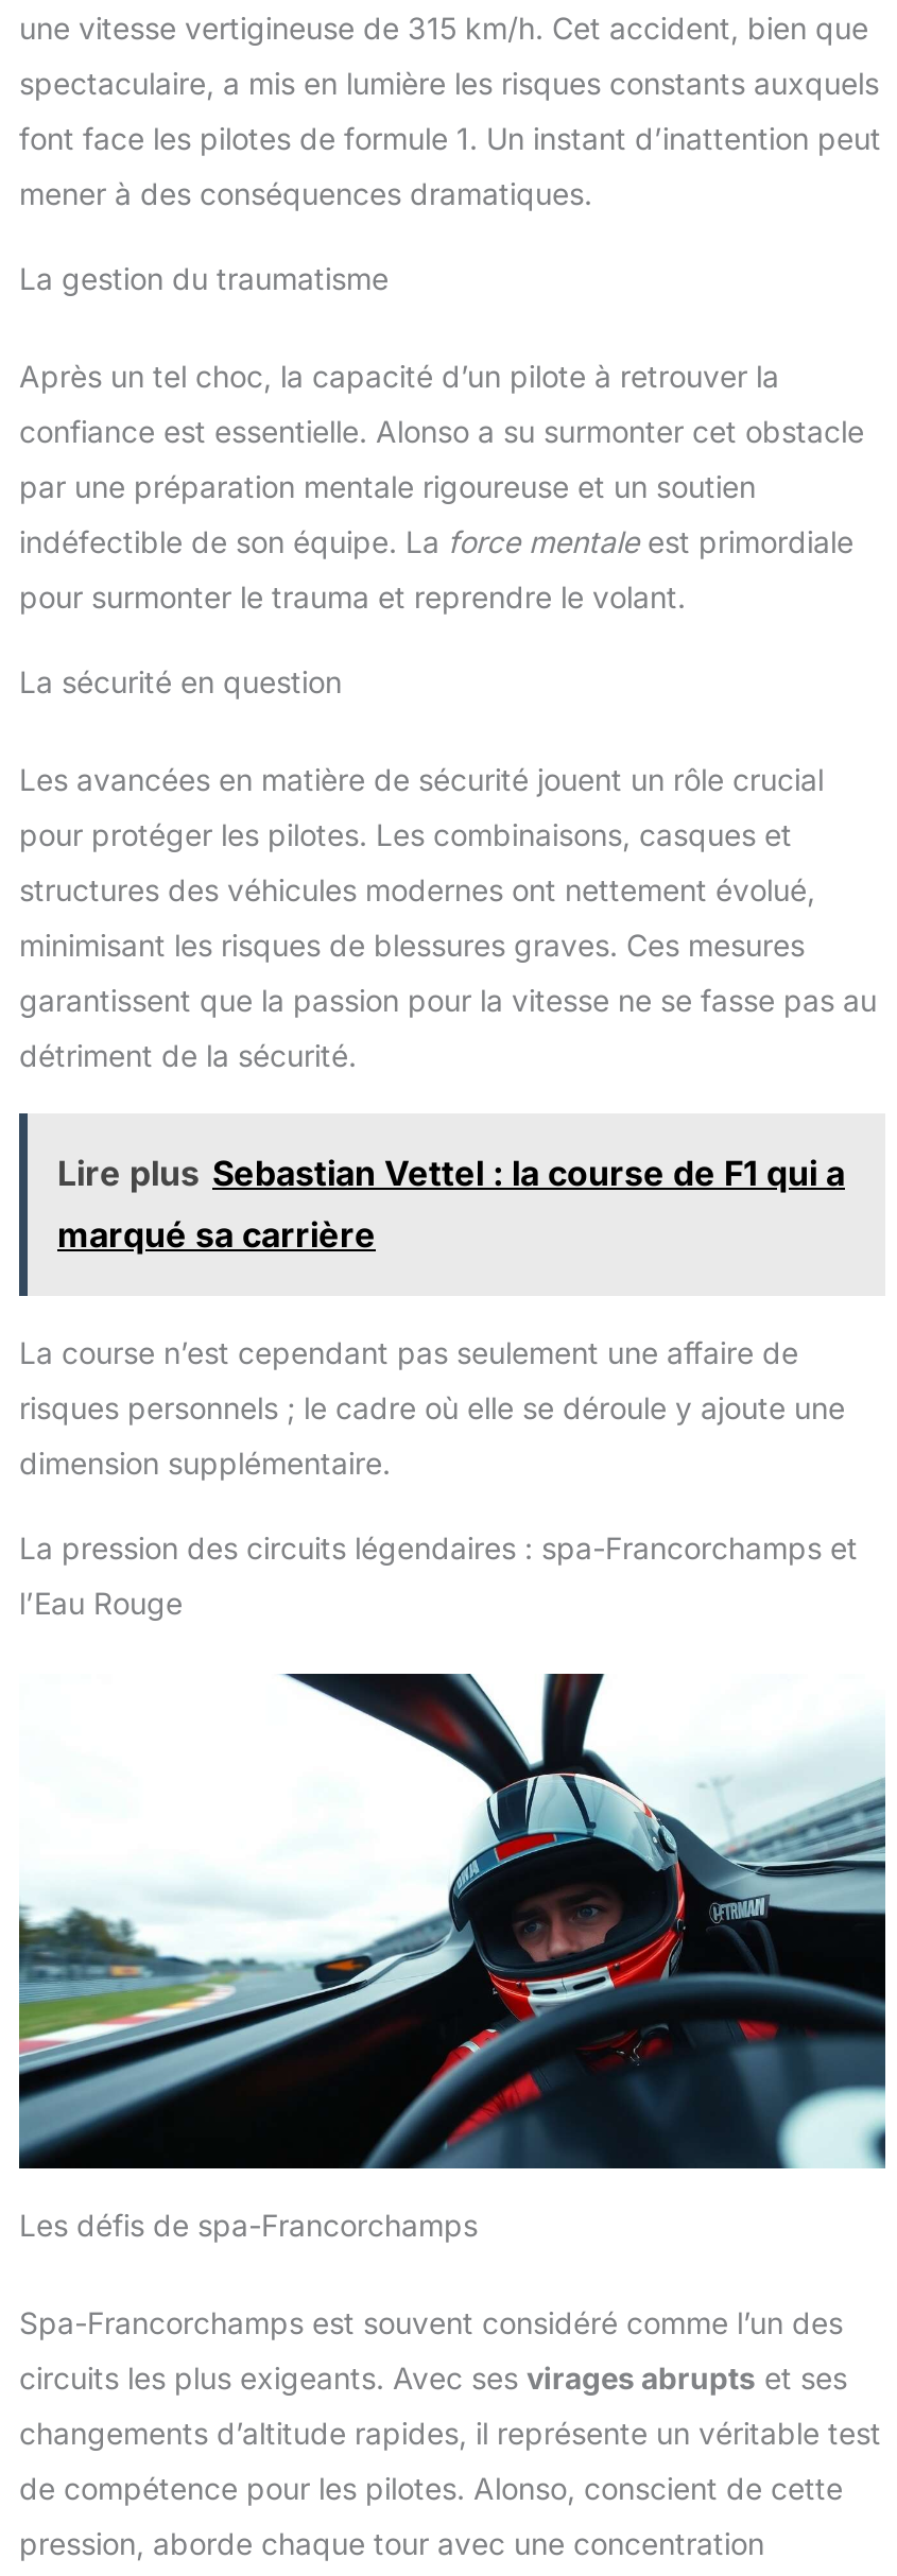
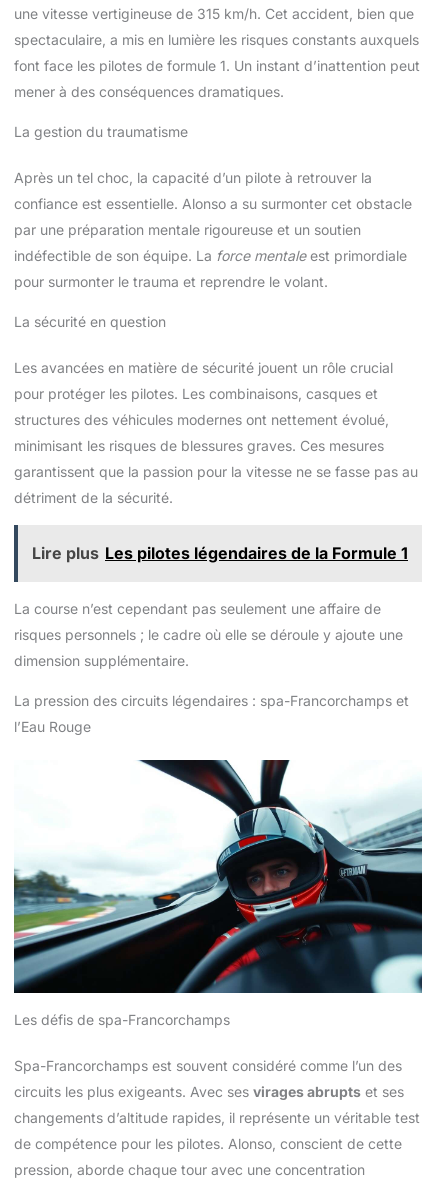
- Lire plus Sebastian Vettel : la course de F1 qui a
- marqué sa carrière
+ Lire plus Les pilotes légendaires de la Formule 1
